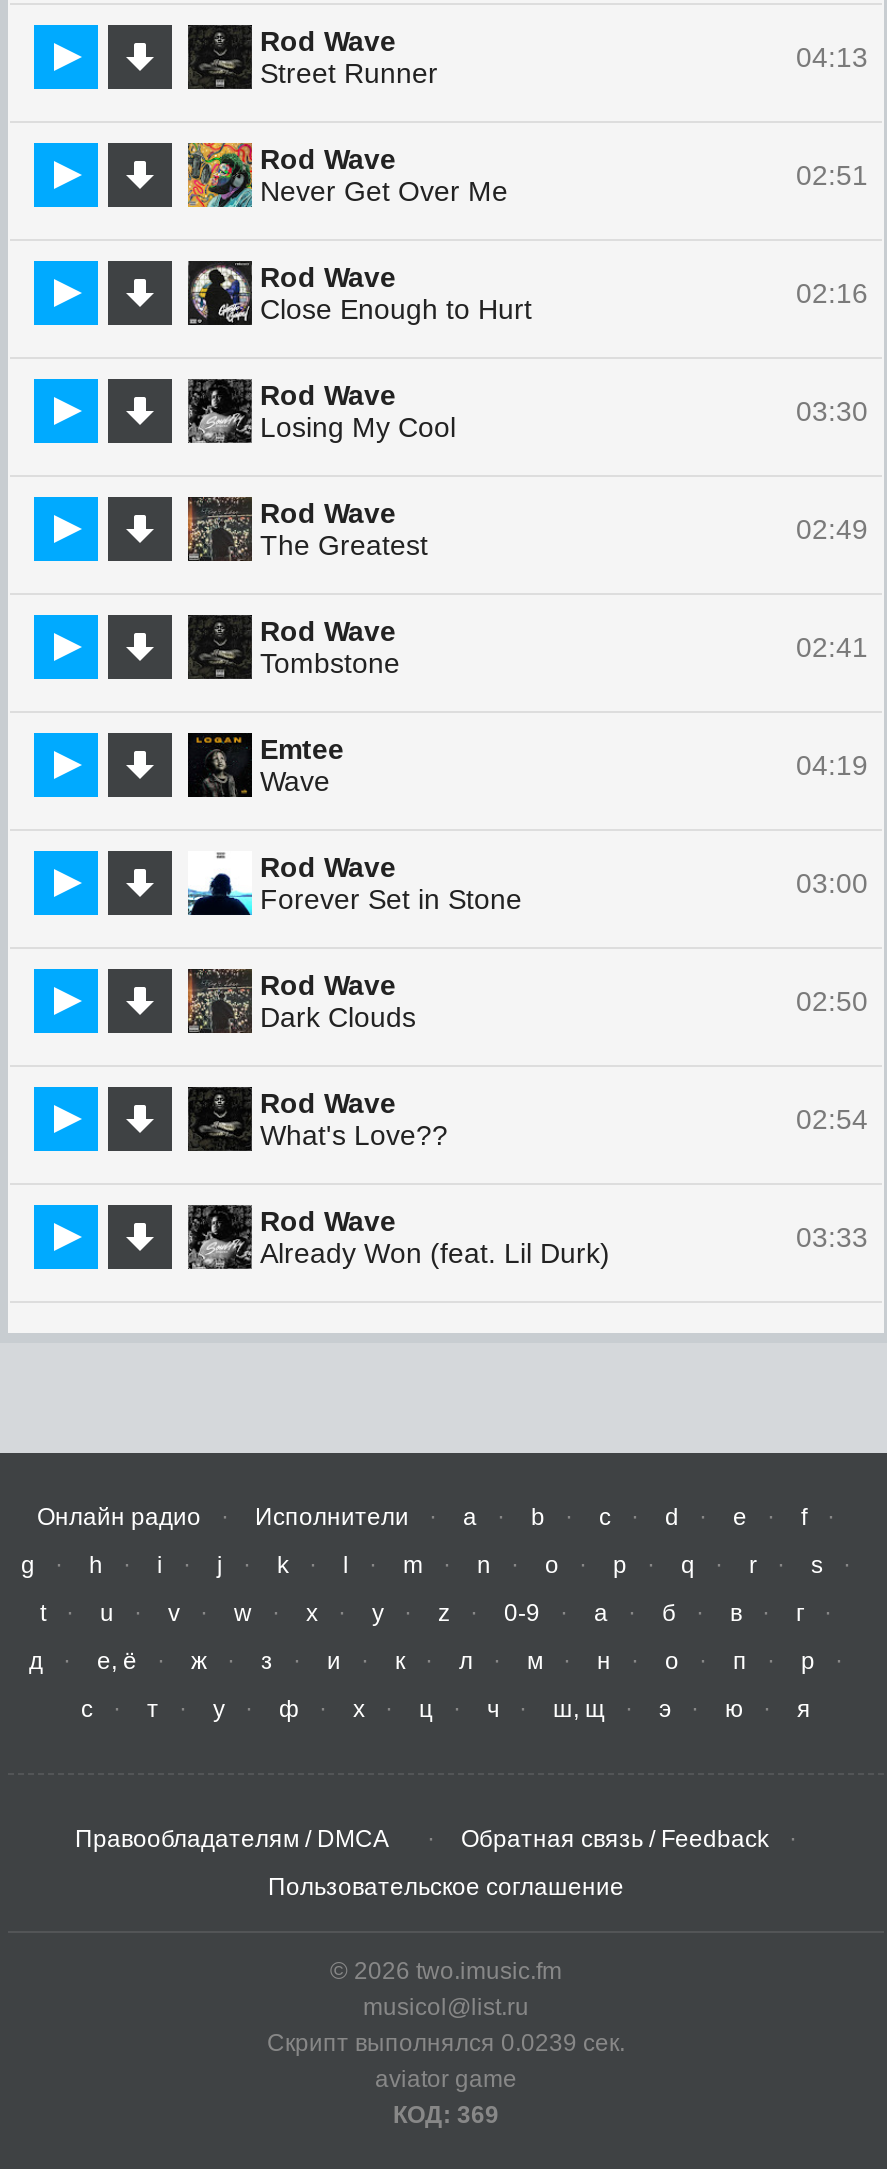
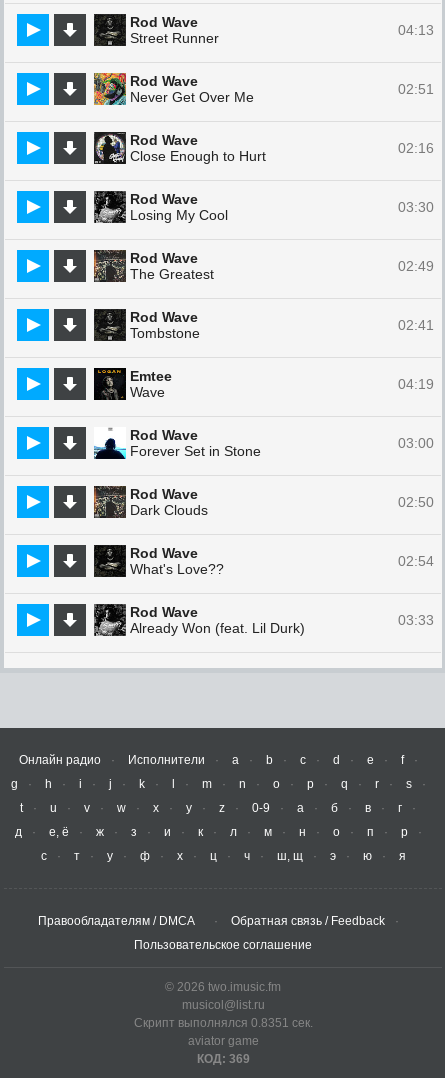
- Скрипт выполнялся 0.0239 сек.
+ Скрипт выполнялся 0.8351 сек.
